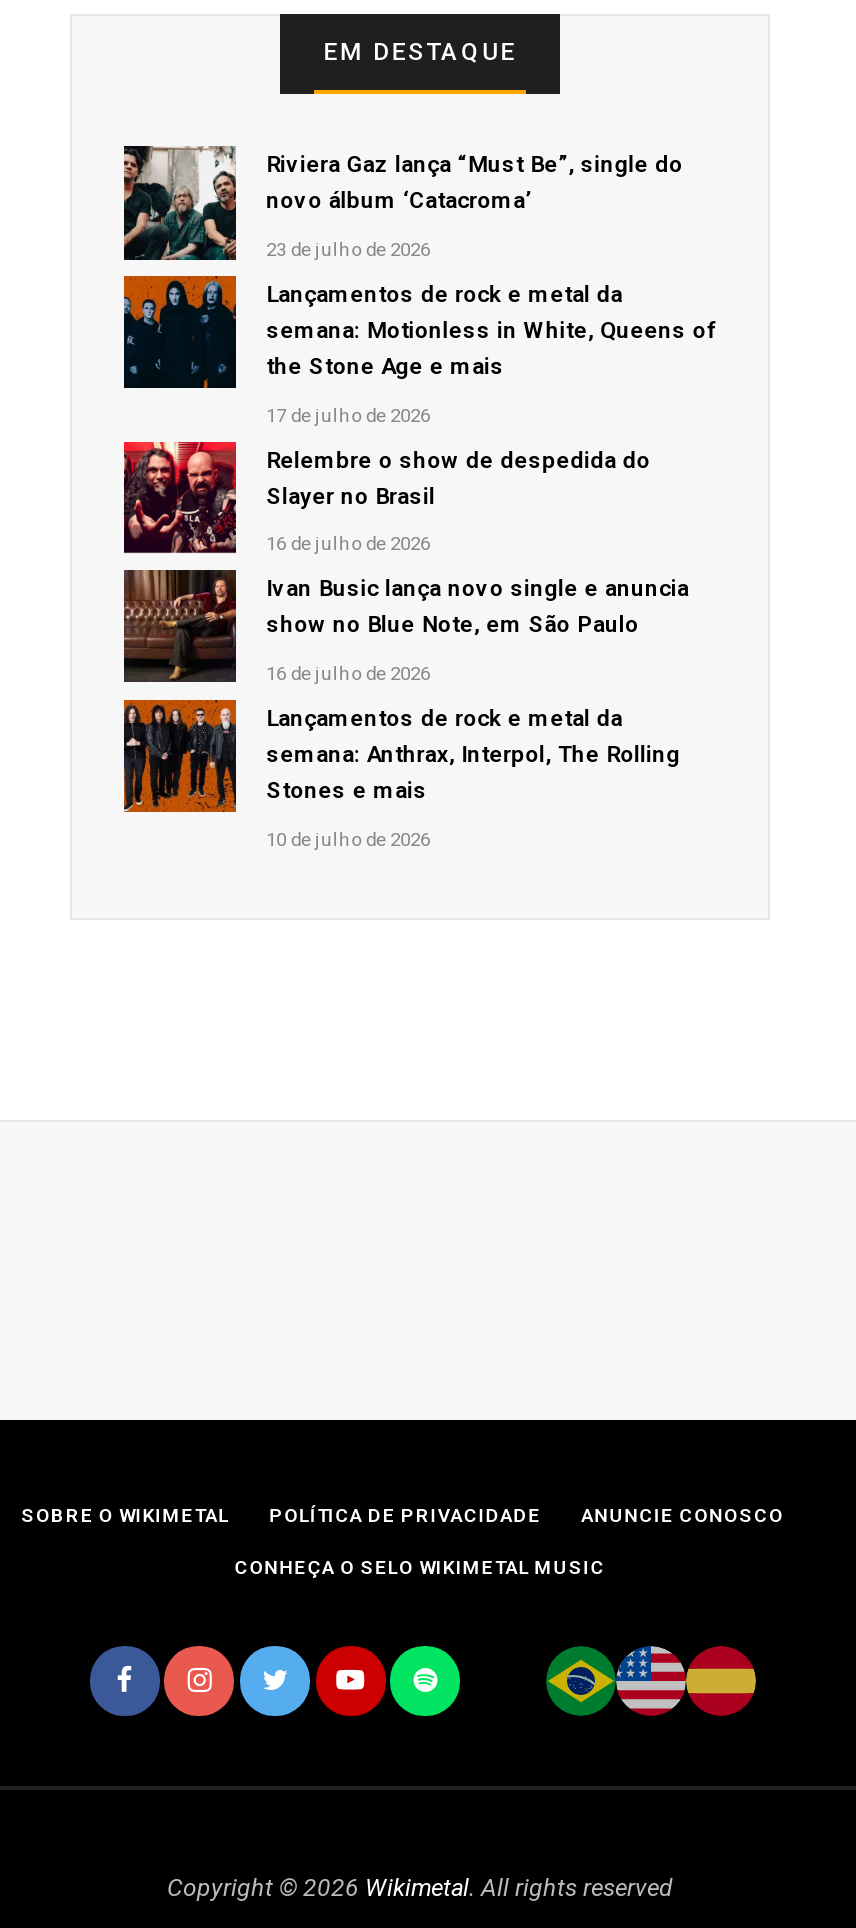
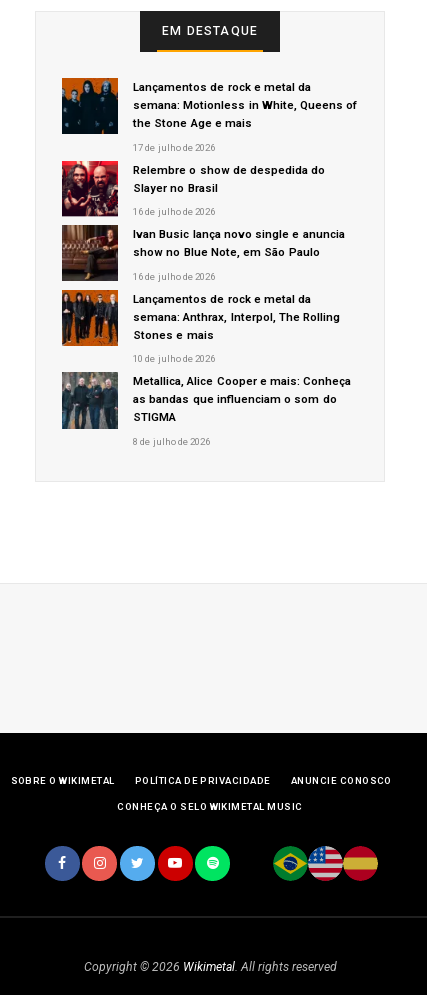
- [image]
- Riviera Gaz lança “Must Be”, single do
- novo álbum ‘Catacroma’
- 23 de julho de 2026

moved up: [image] | Lançamentos de rock e metal da | semana: Motionless in White, Queens of | ... | Stones e mais | 10 de julho de 2026

+ [image]
+ Metallica, Alice Cooper e mais: Conheça
+ as bandas que influenciam o som do
+ STIGMA
+ 8 de julho de 2026
